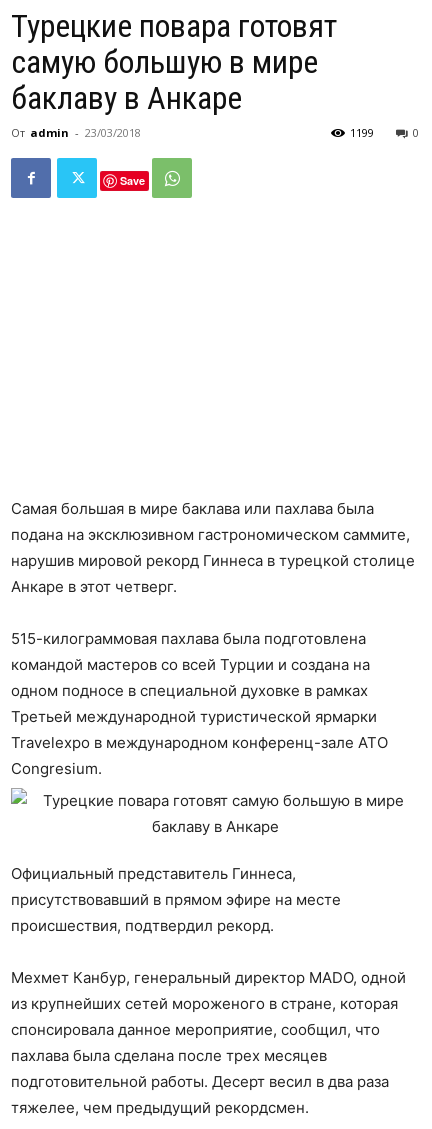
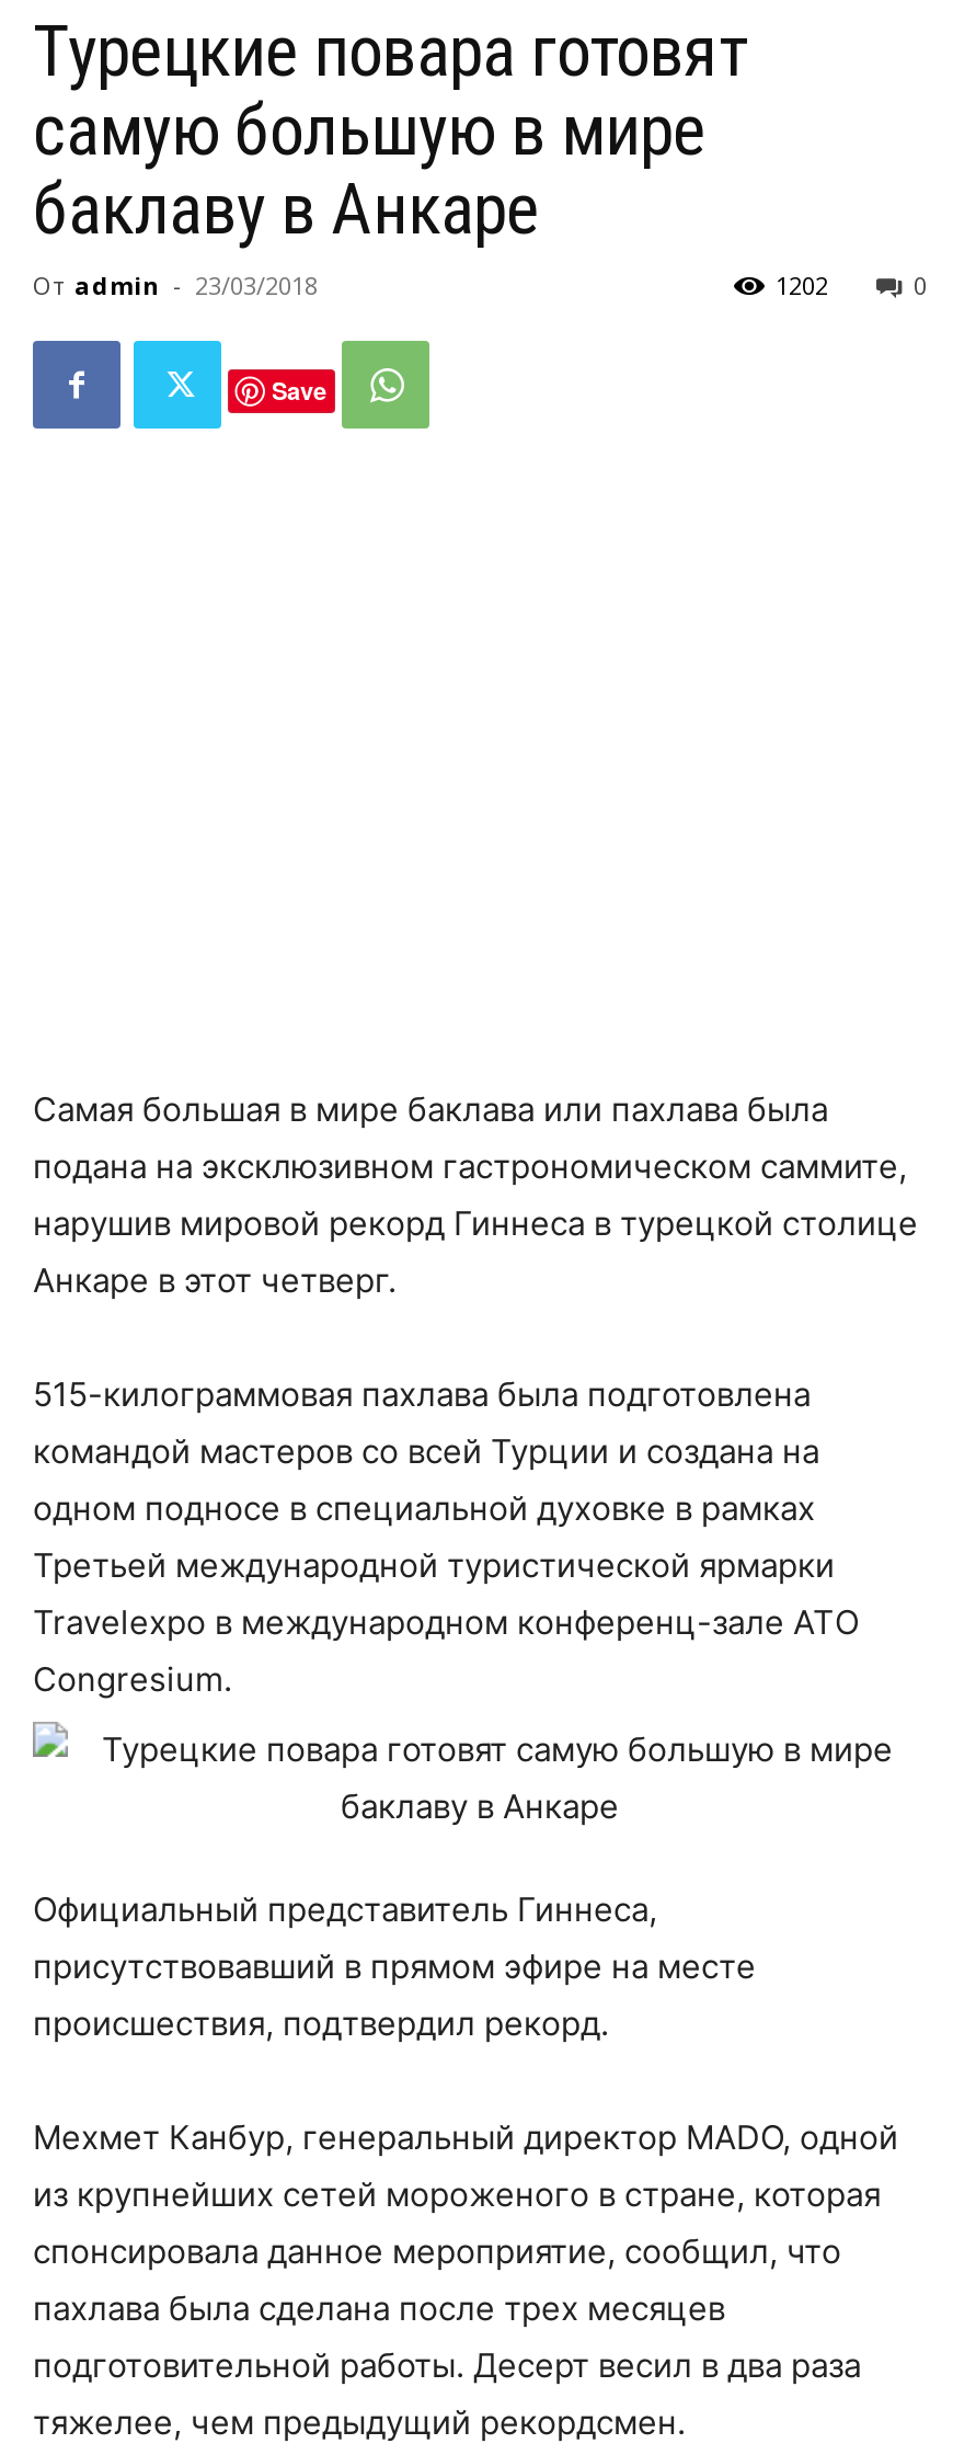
- 1199
+ 1202
